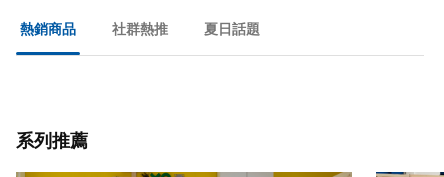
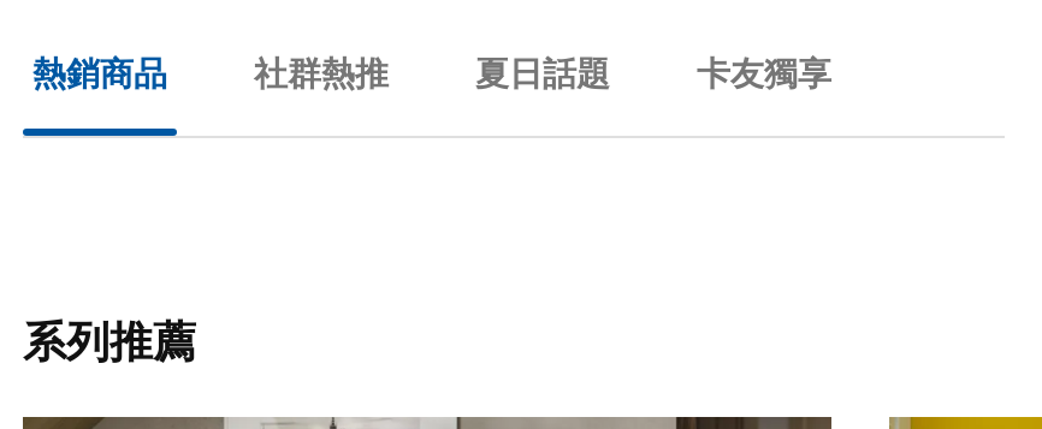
+ 卡友獨享
